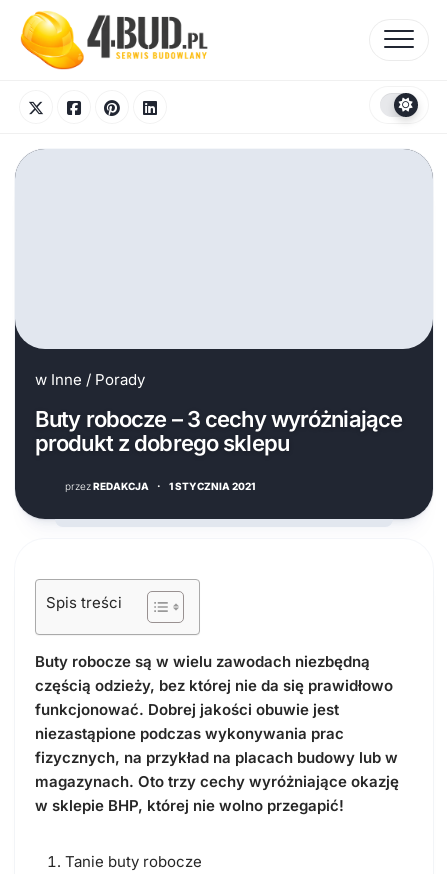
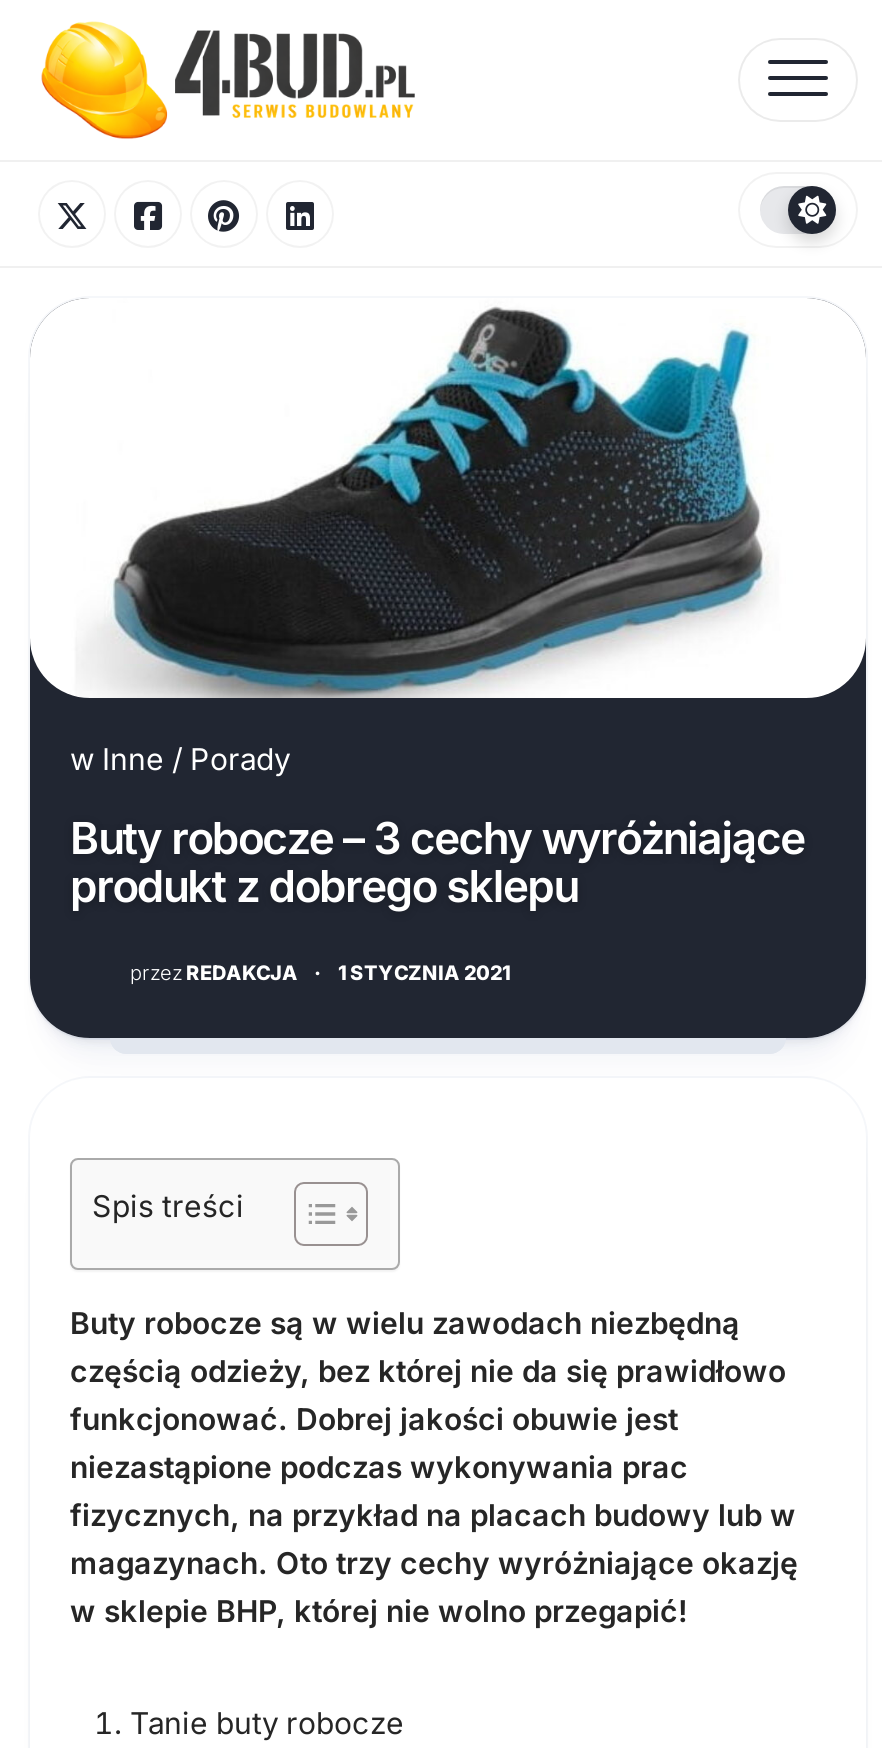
+ [image]
